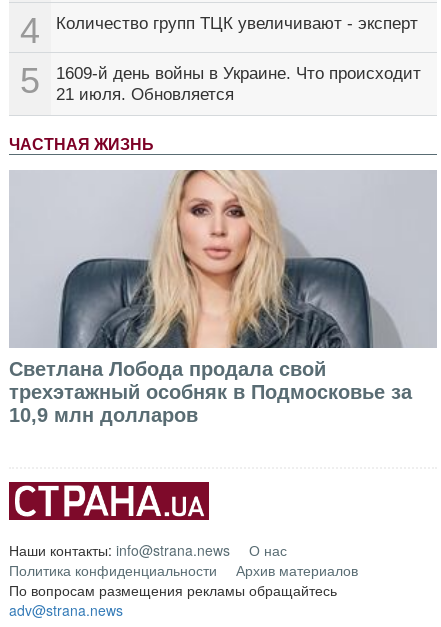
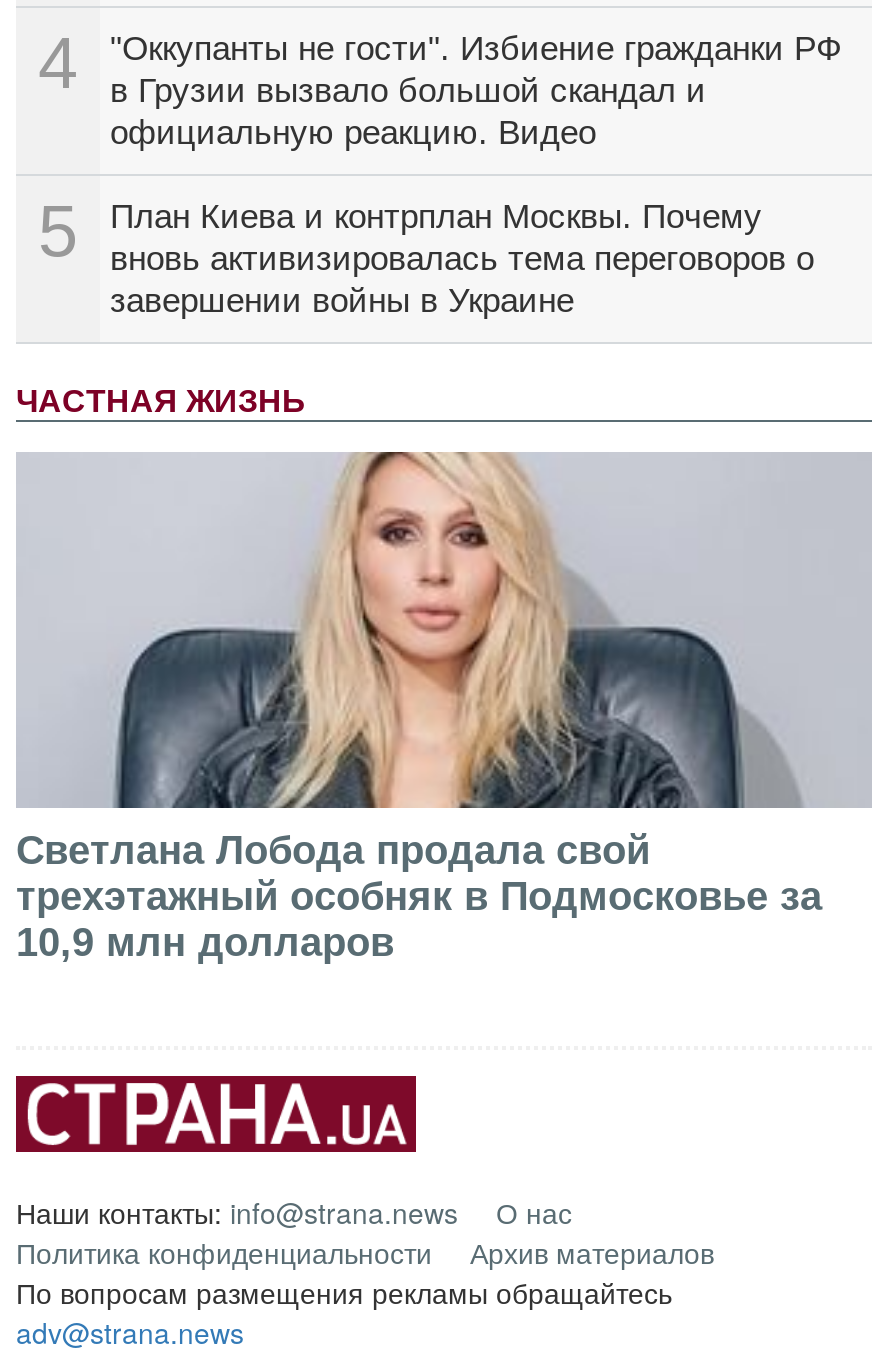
- Количество групп ТЦК увеличивают - эксперт
+ "Оккупанты не гости". Избиение гражданки РФ
+ в Грузии вызвало большой скандал и
+ официальную реакцию. Видео

- 1609-й день войны в Украине. Что происходит
- 21 июля. Обновляется
+ План Киева и контрплан Москвы. Почему
+ вновь активизировалась тема переговоров о
+ завершении войны в Украине
